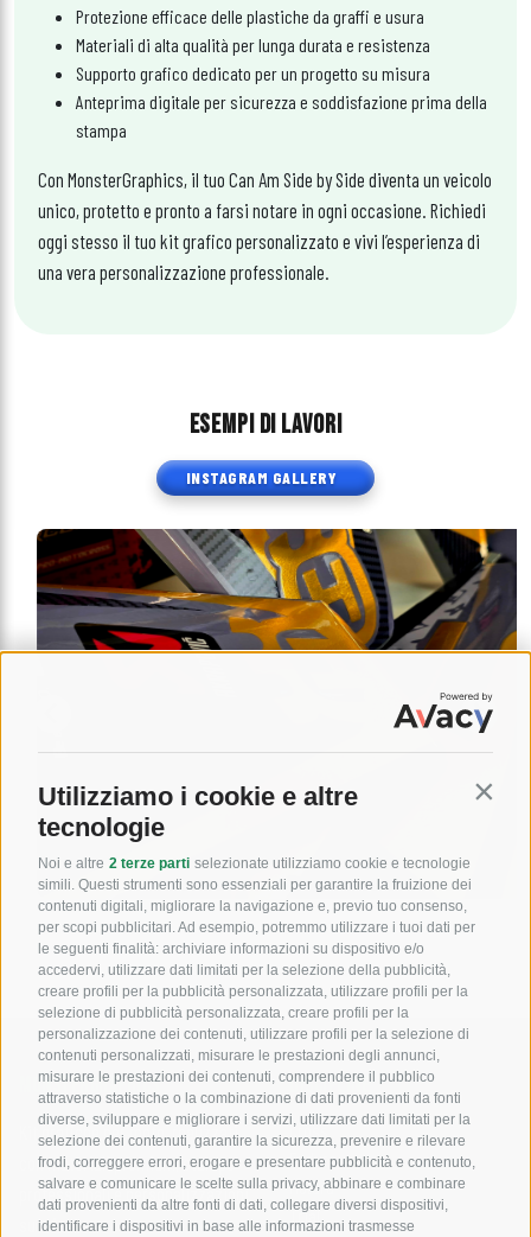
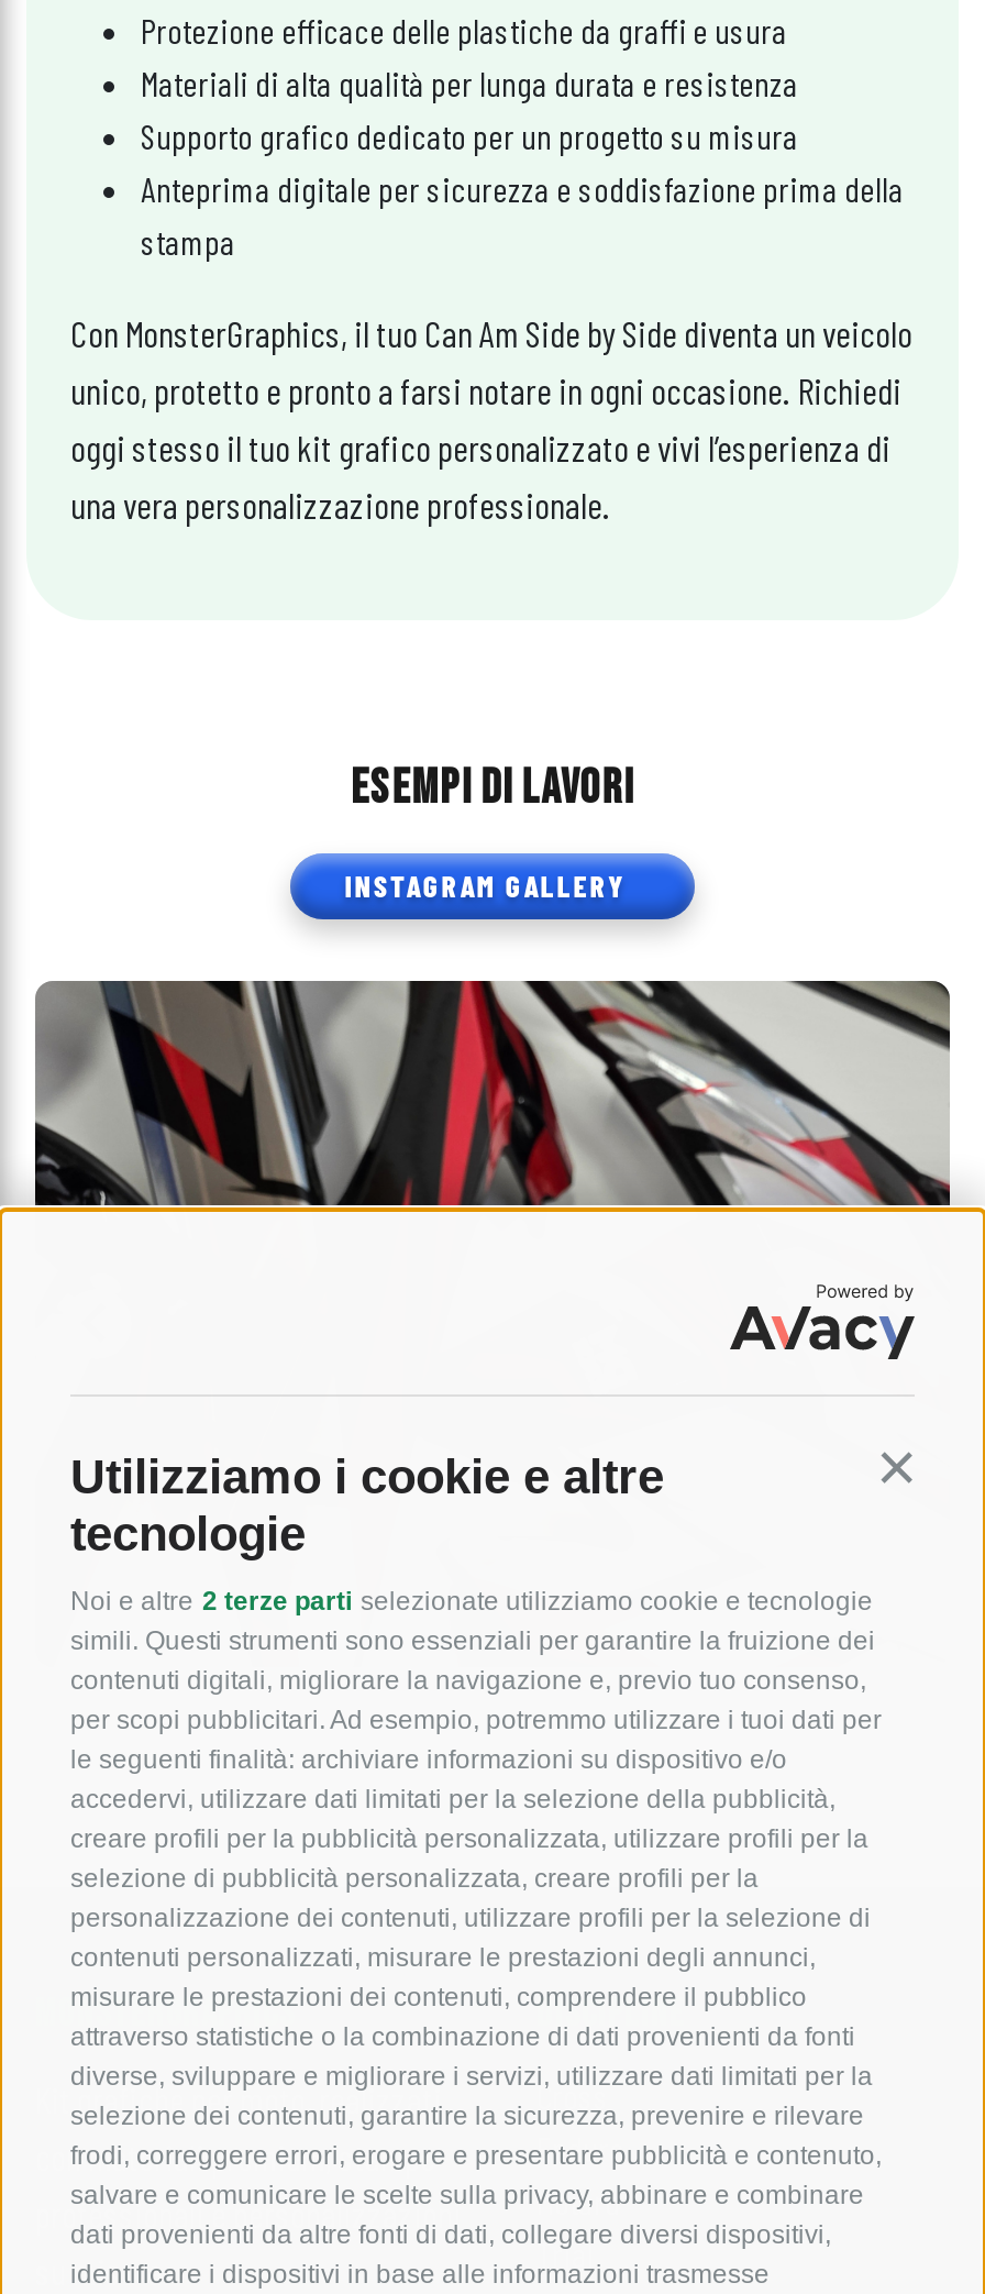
- [image]
+ [image]
